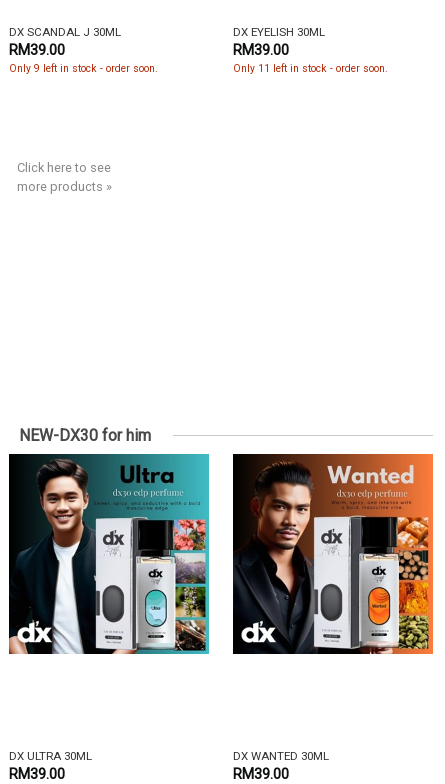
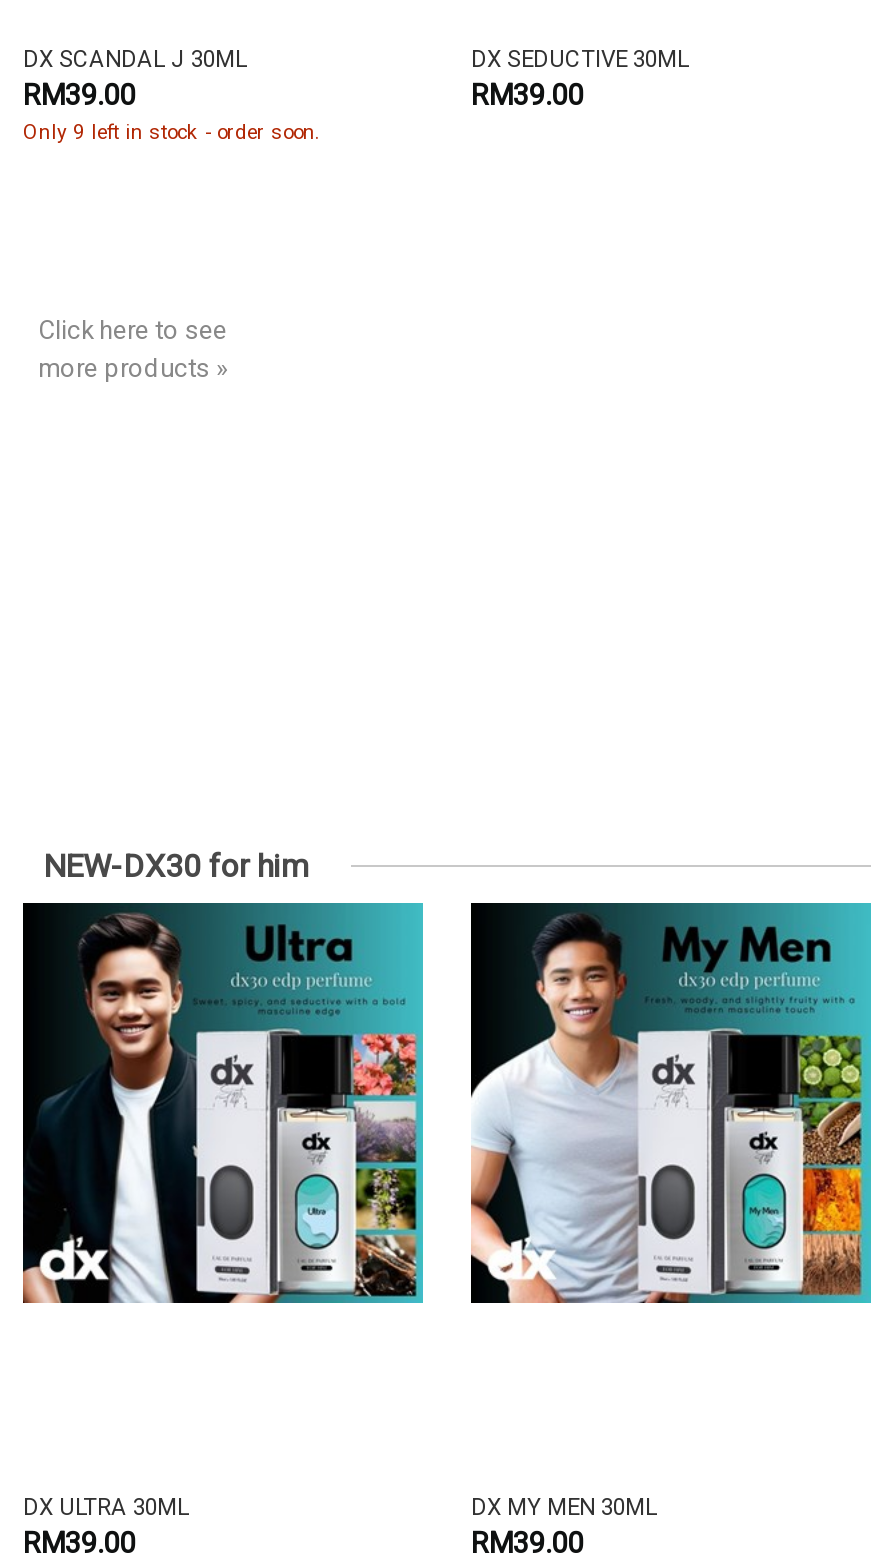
- DX EYELISH 30ML
+ DX SEDUCTIVE 30ML

- Only 11 left in stock - order soon.

- [image]
+ [image]

- DX WANTED 30ML
+ DX MY MEN 30ML
